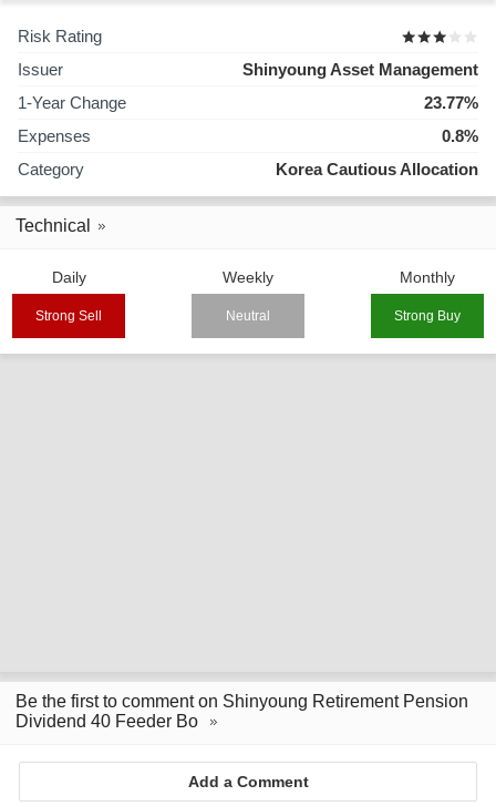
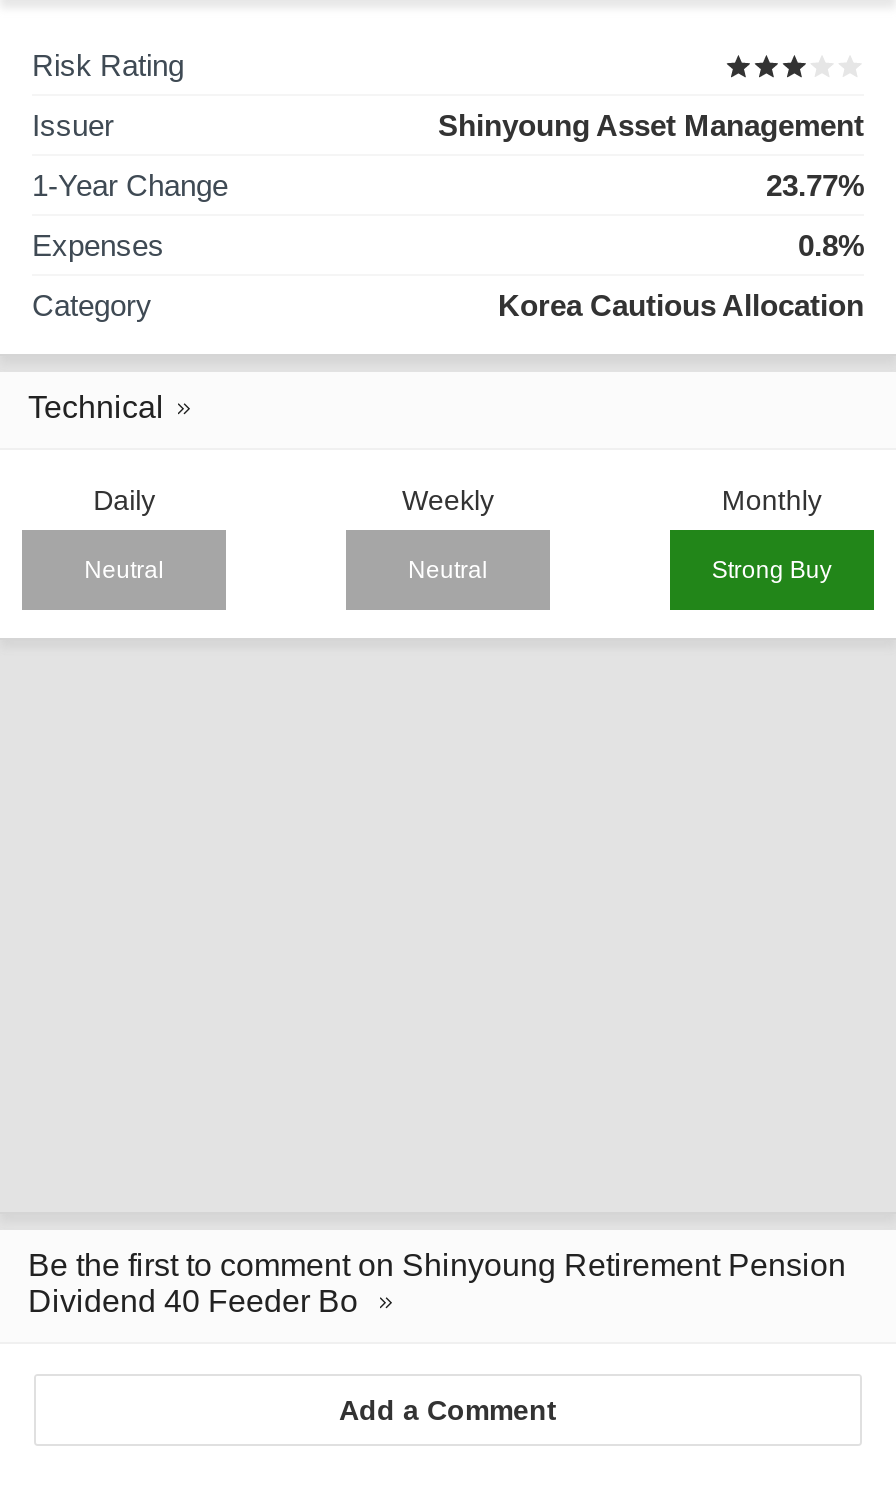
- Strong Sell
+ Neutral
